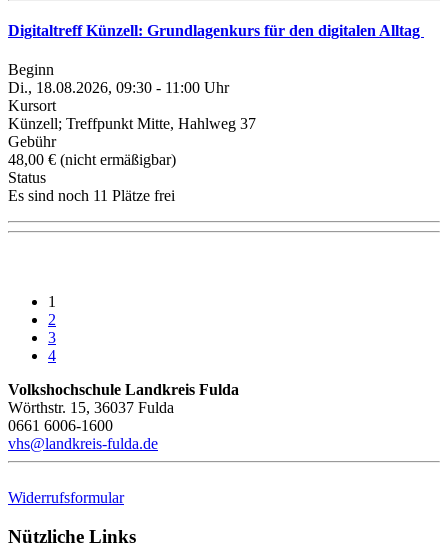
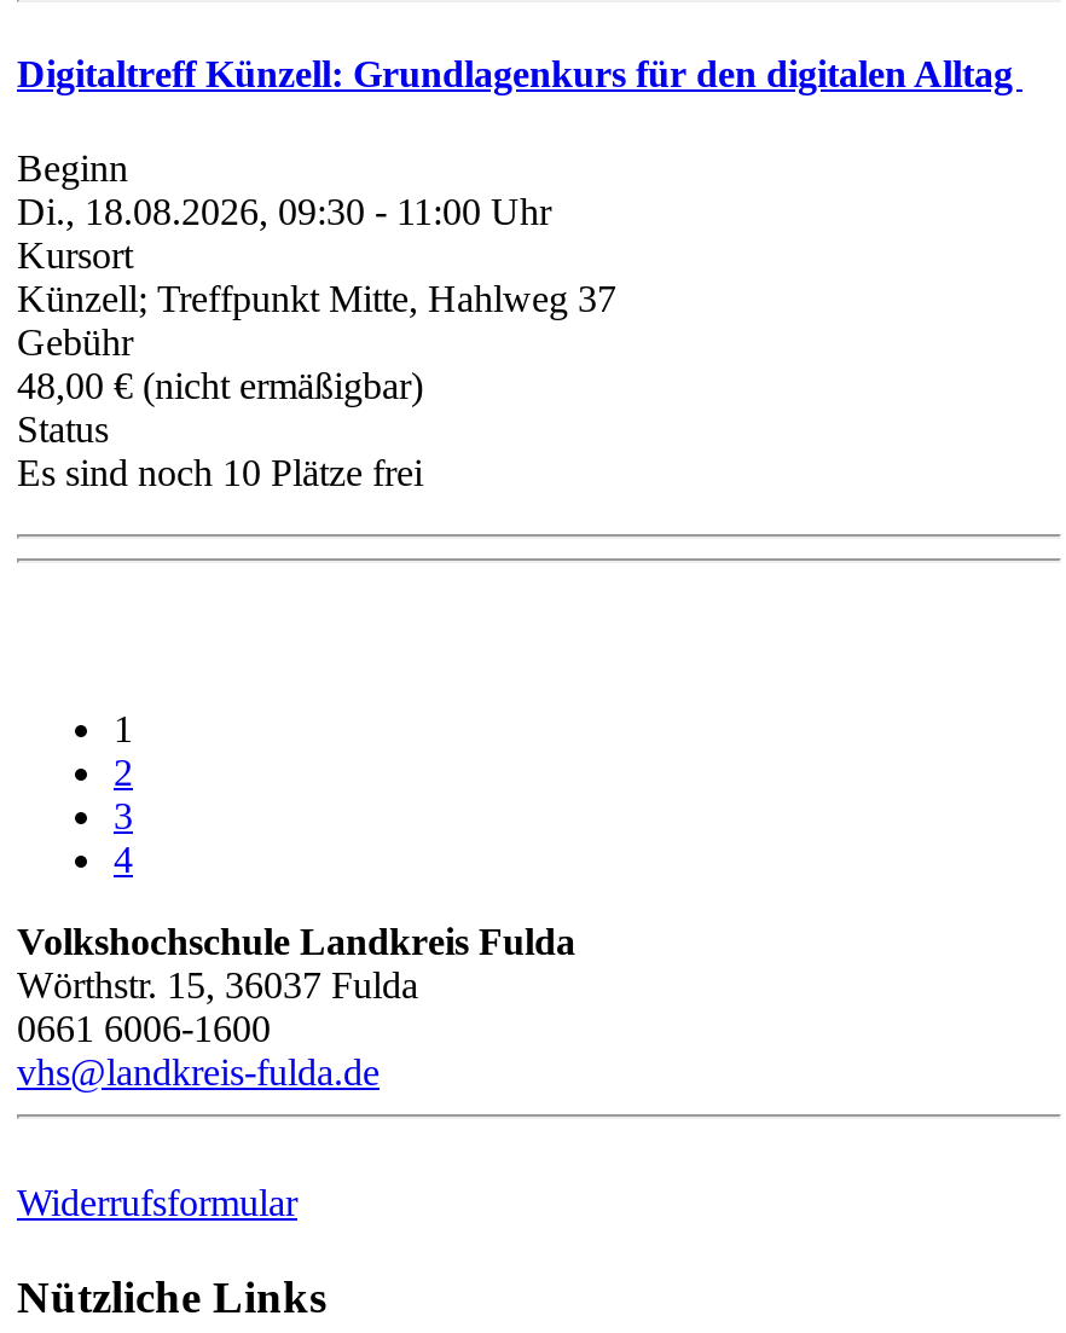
- Es sind noch 11 Plätze frei
+ Es sind noch 10 Plätze frei
